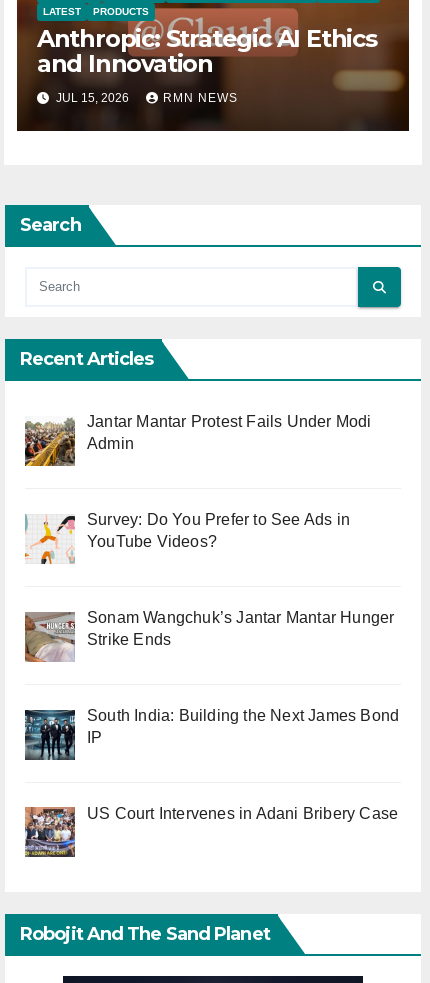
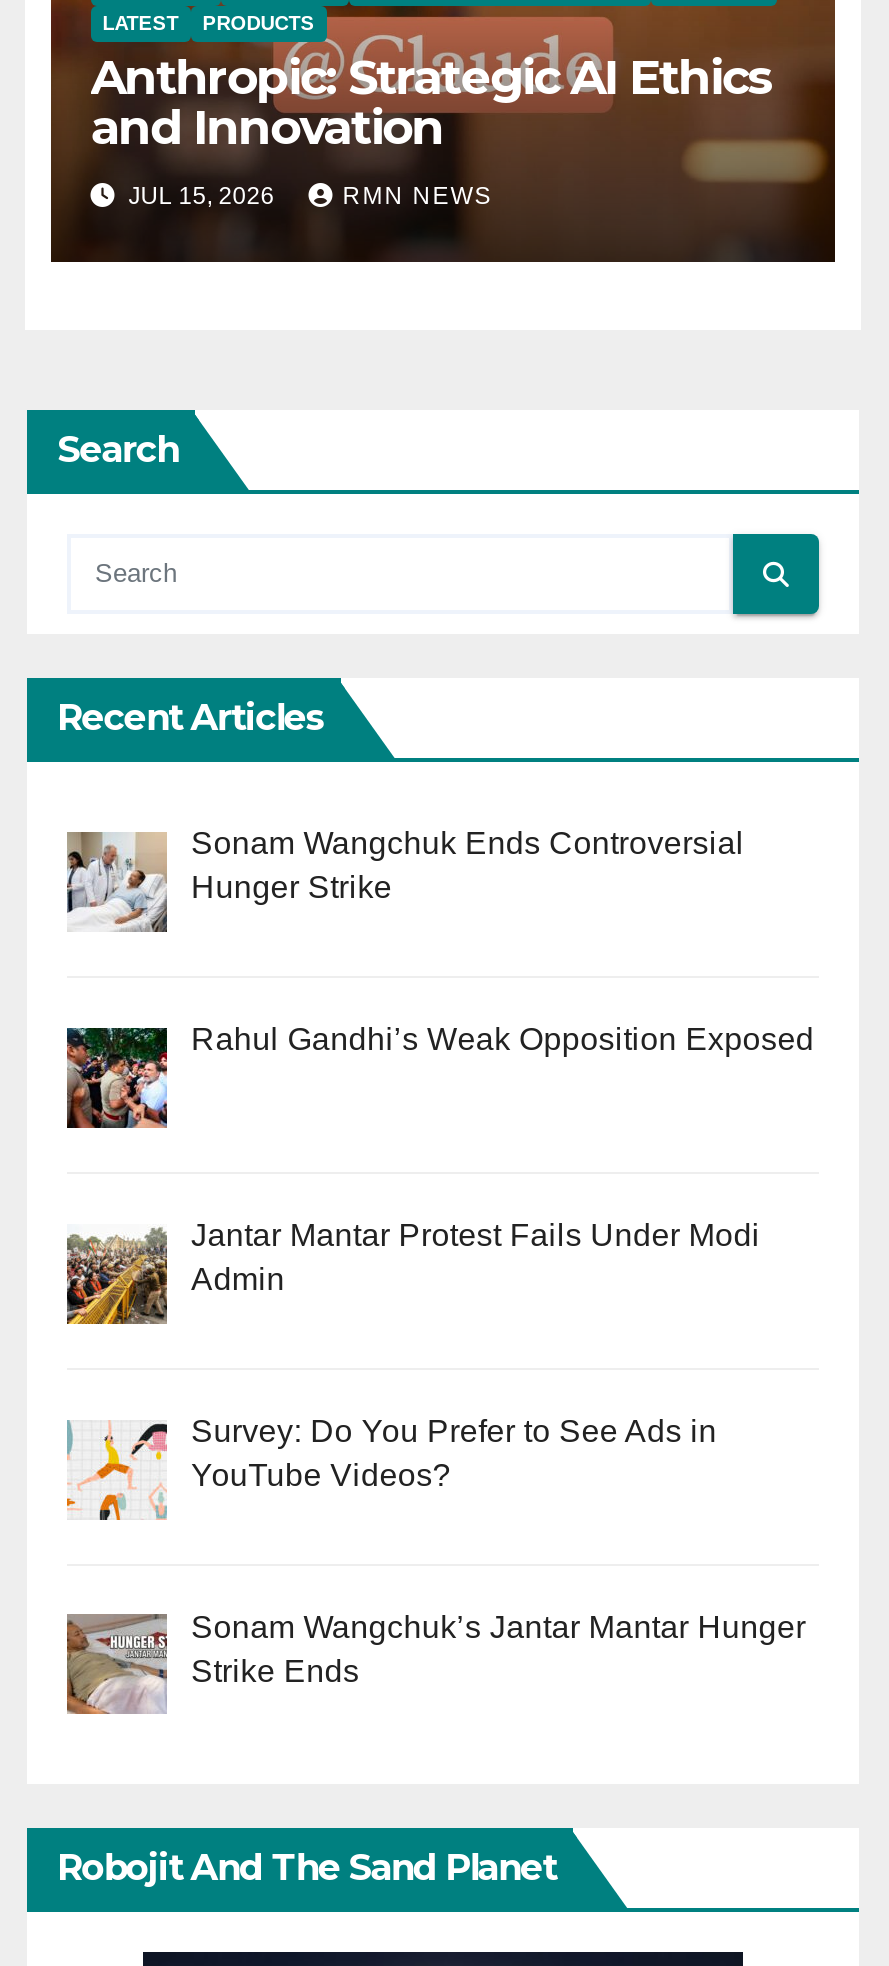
+ [image]
+ Rahul Gandhi’s Weak Opposition Exposed

+ [image]
+ Sonam Wangchuk Ends Controversial
+ Hunger Strike

moved down: [image] | Jantar Mantar Protest Fails Under Modi | Admin | Survey: Do You Prefer to See Ads in | YouTube Videos? | Sonam Wangchuk’s Jantar Mantar Hunger | Strike Ends

- [image]
- South India: Building the Next James Bond
- IP

- [image]
- US Court Intervenes in Adani Bribery Case
